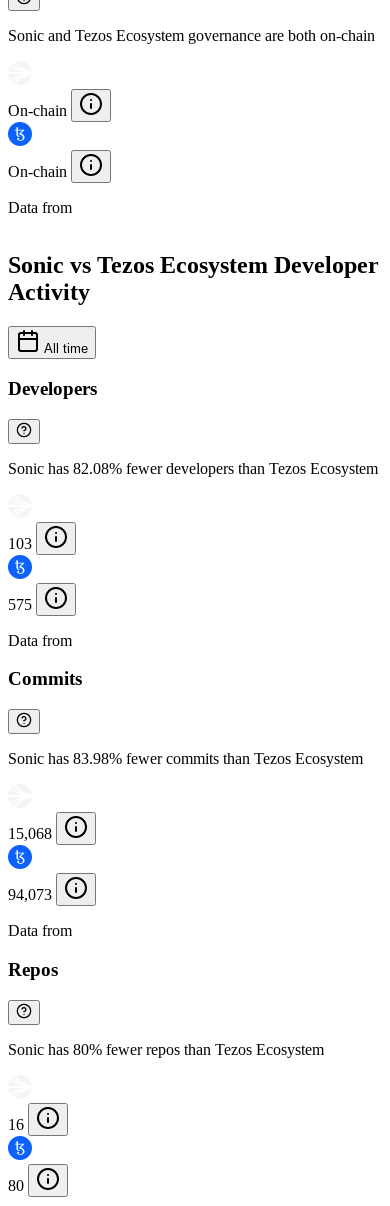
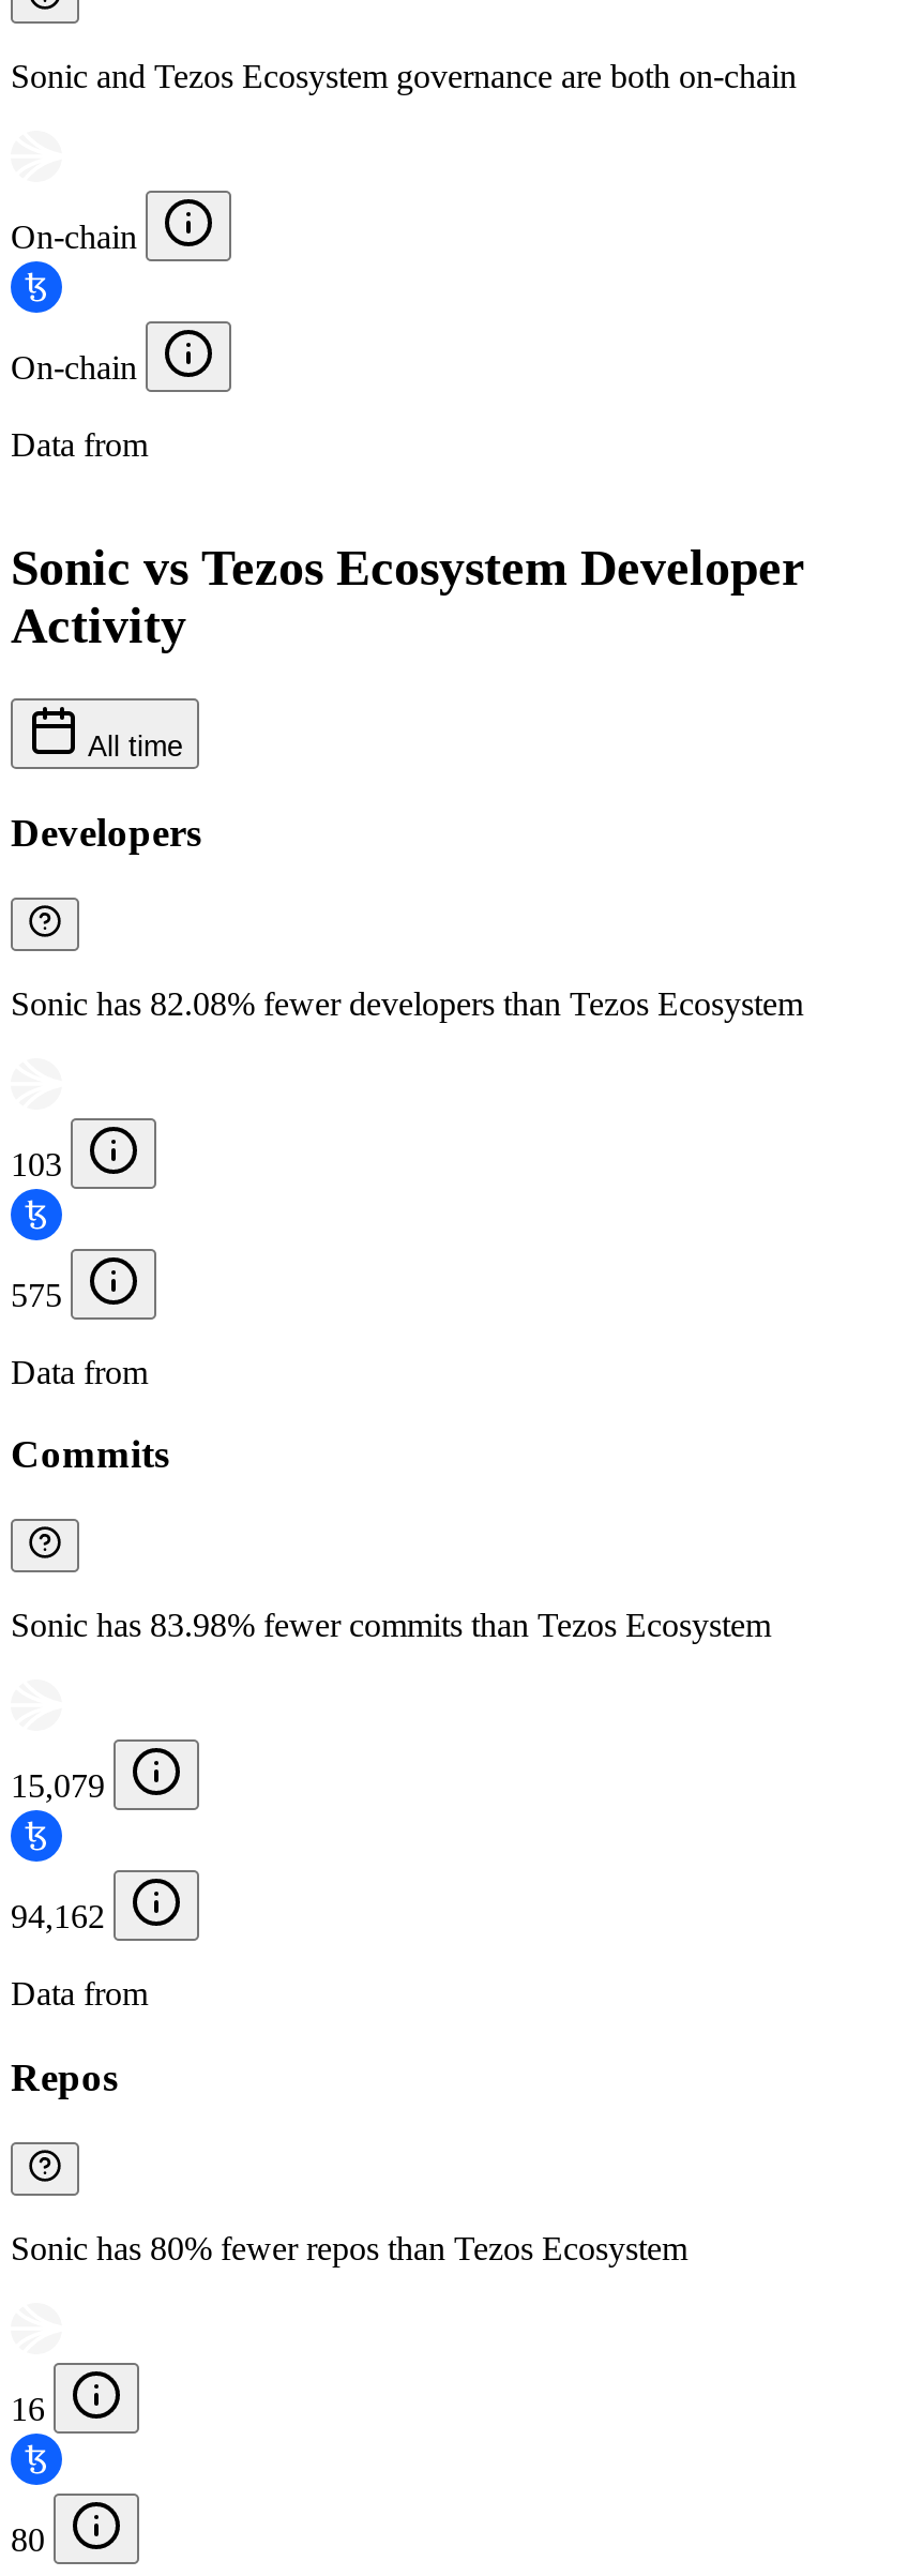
- 15,068
+ 15,079

- 94,073
+ 94,162
